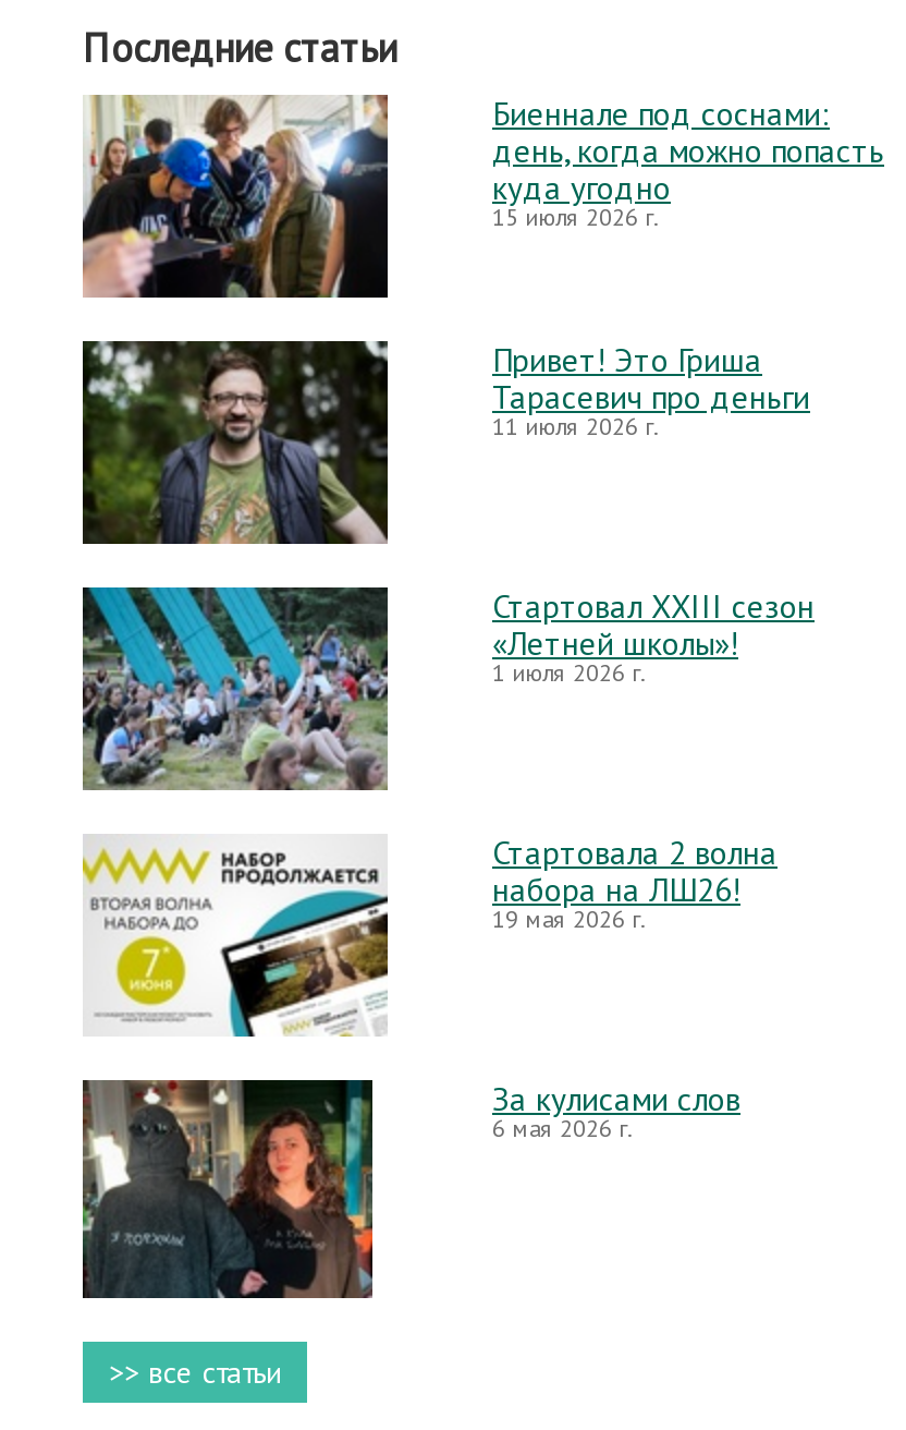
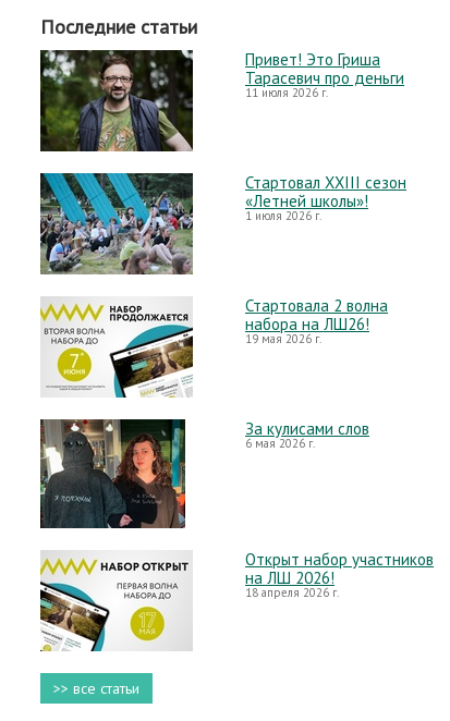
- [image]

- Биеннале под соснами:
- день, когда можно попасть
- куда угодно
- 15 июля 2026 г.

moved up: Привет! Это Гриша | Тарасевич про деньги | 11 июля 2026 г. | ... | За кулисами слов | 6 мая 2026 г.

moved up: [image]

+ [image]

+ Открыт набор участников
+ на ЛШ 2026!
+ 18 апреля 2026 г.
